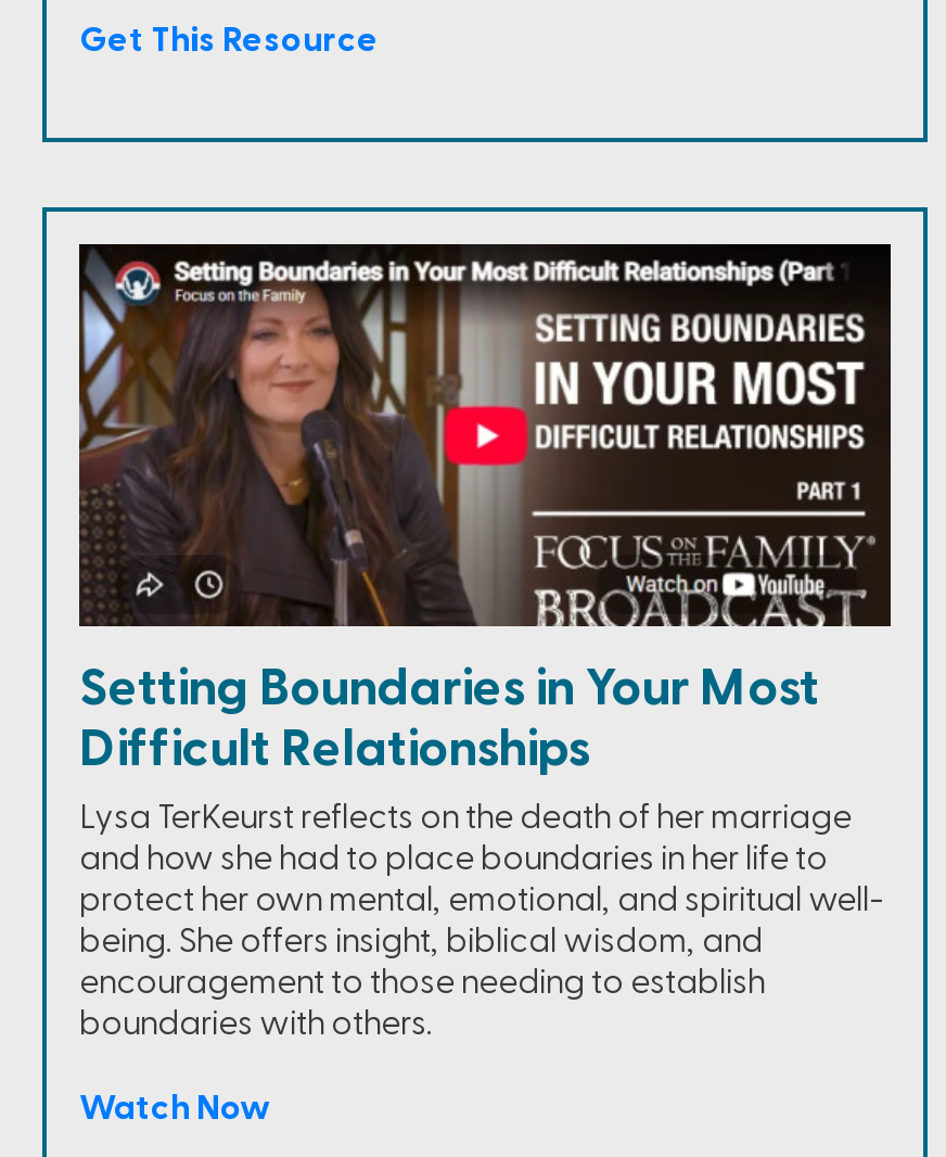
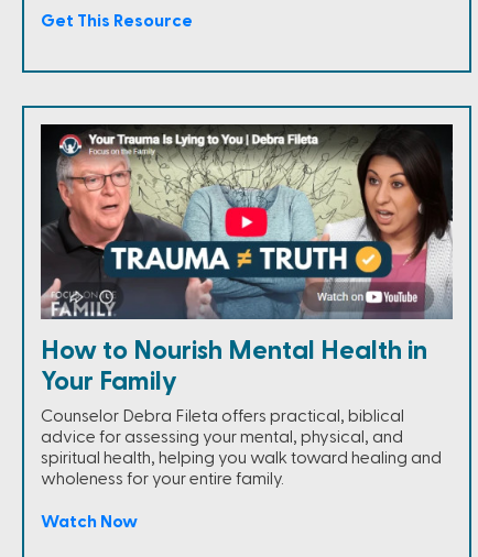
- [image]
- Setting Boundaries in Your Most
- Difficult Relationships
+ [image]
+ How to Nourish Mental Health in
+ Your Family

- Lysa TerKeurst reflects on the death of her marriage
- and how she had to place boundaries in her life to
- protect her own mental, emotional, and spiritual well-
- being. She offers insight, biblical wisdom, and
- encouragement to those needing to establish
- boundaries with others.
+ Counselor Debra Fileta offers practical, biblical
+ advice for assessing your mental, physical, and
+ spiritual health, helping you walk toward healing and
+ wholeness for your entire family.
